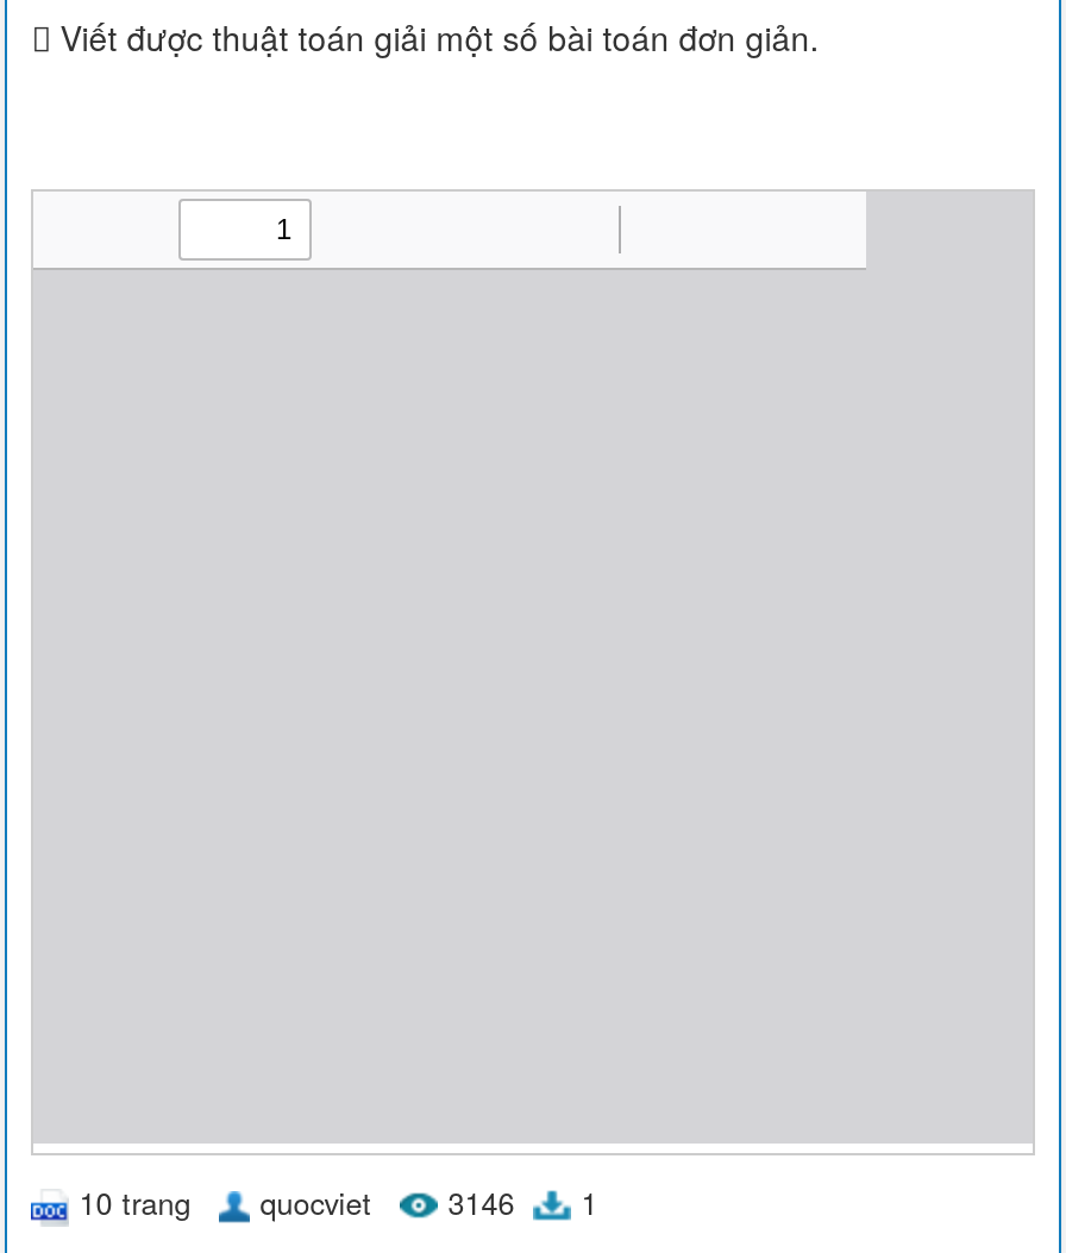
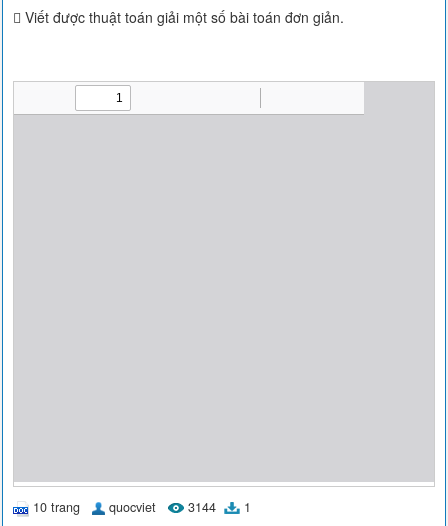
- 10 trang quocviet 3146 1
+ 10 trang quocviet 3144 1
